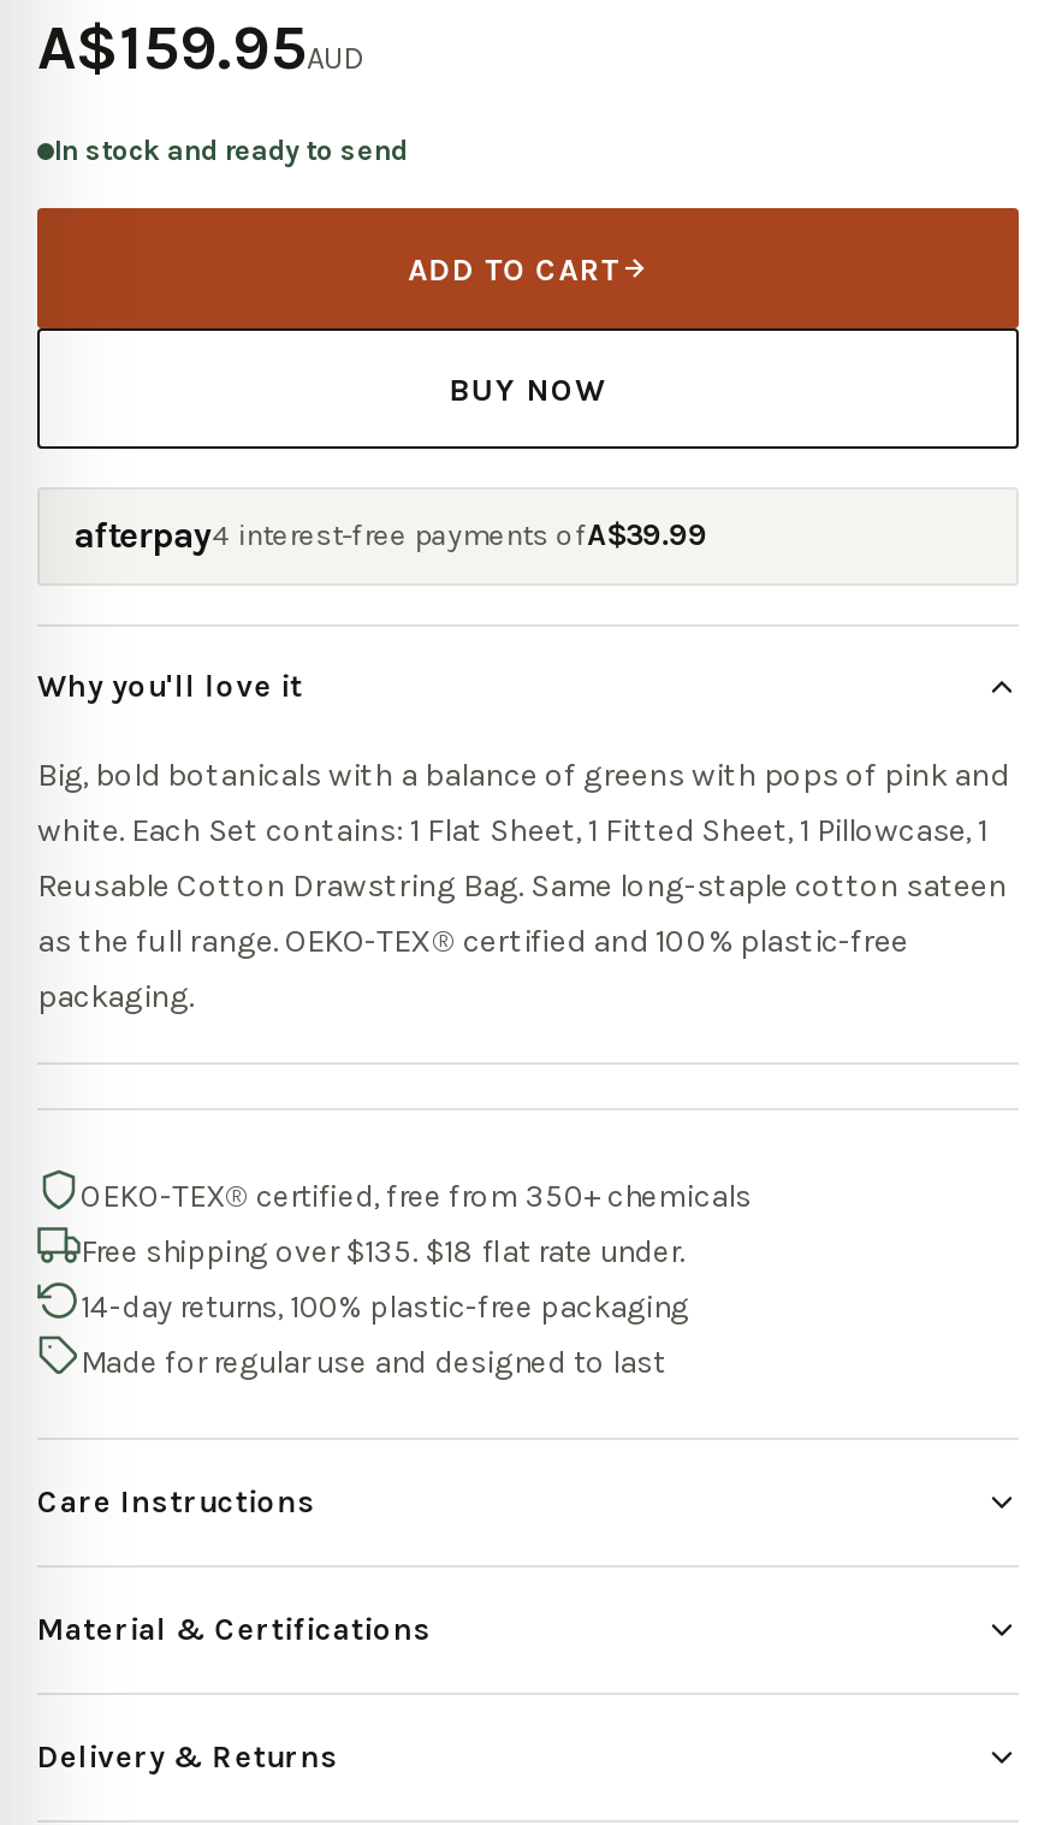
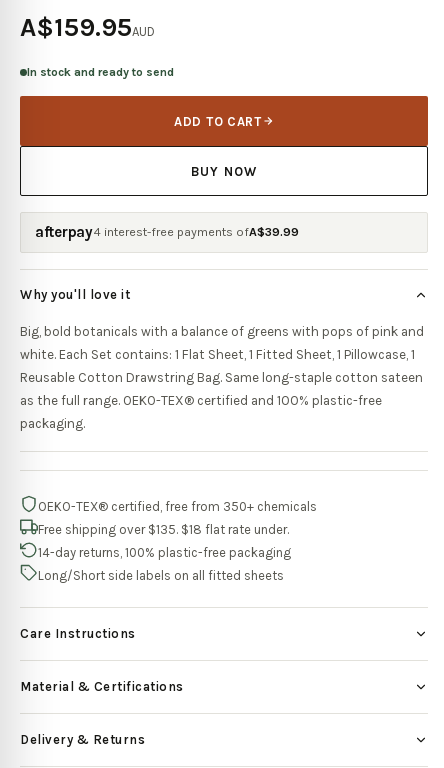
- Made for regular use and designed to last
+ Long/Short side labels on all fitted sheets
